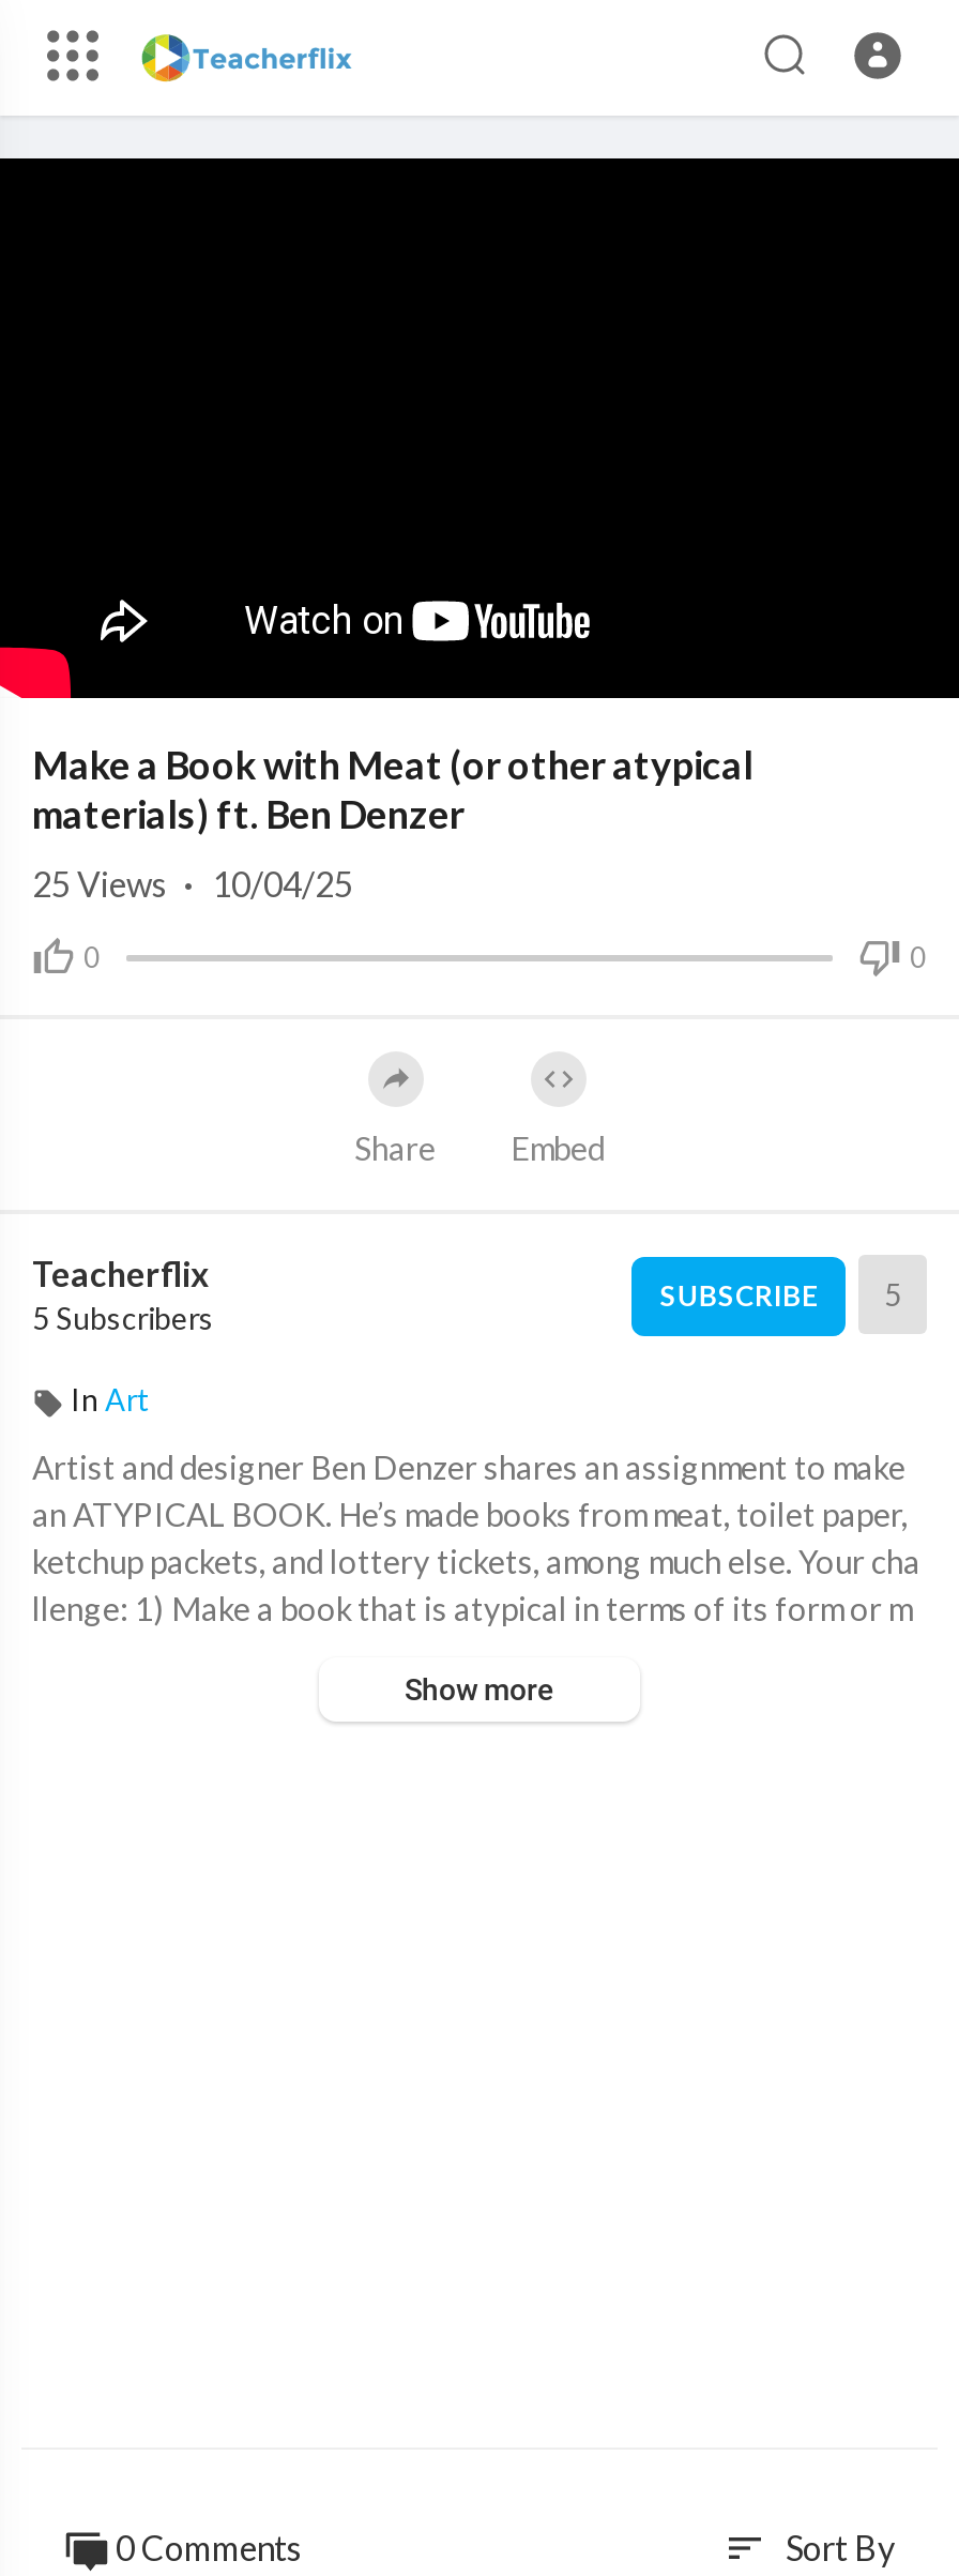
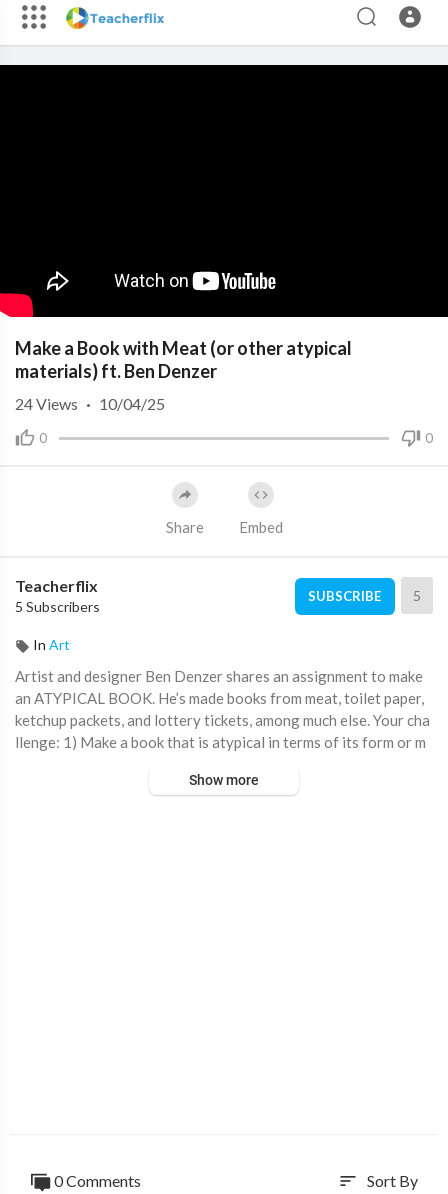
- 25 Views · 10/04/25
+ 24 Views · 10/04/25
